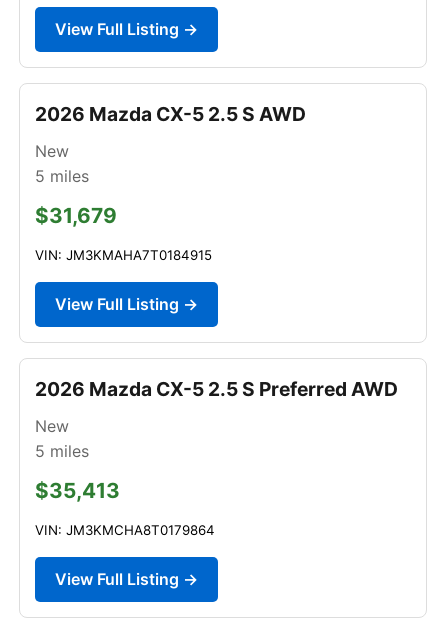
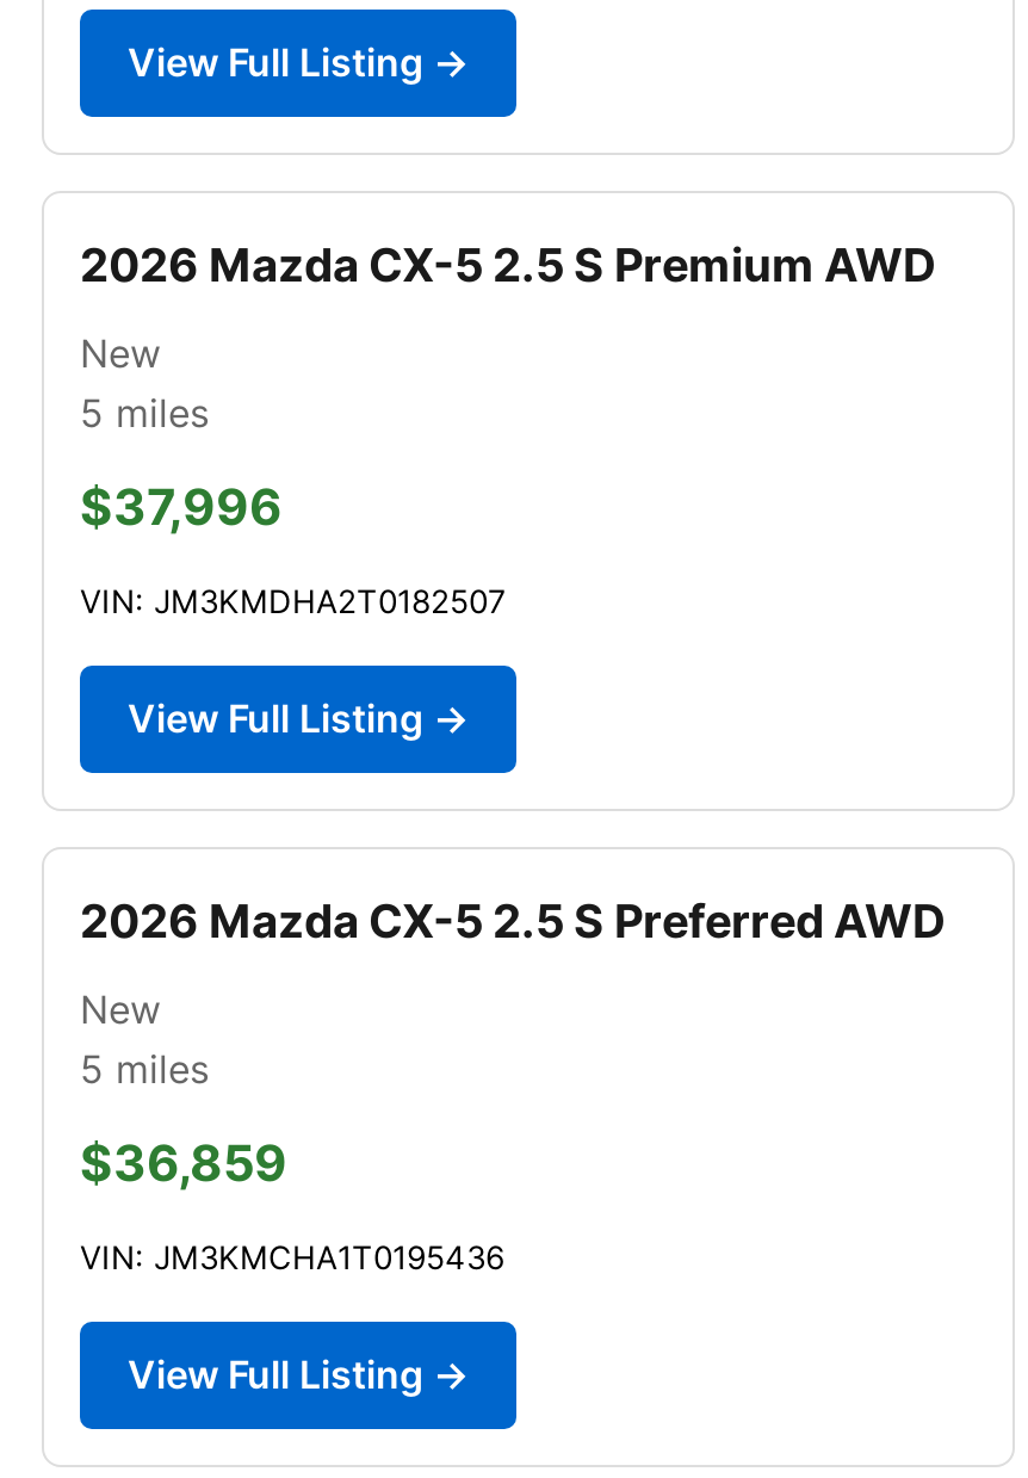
- 2026 Mazda CX-5 2.5 S AWD
+ 2026 Mazda CX-5 2.5 S Premium AWD

- $31,679
+ $37,996

- VIN: JM3KMAHA7T0184915
+ VIN: JM3KMDHA2T0182507

- $35,413
+ $36,859

- VIN: JM3KMCHA8T0179864
+ VIN: JM3KMCHA1T0195436
